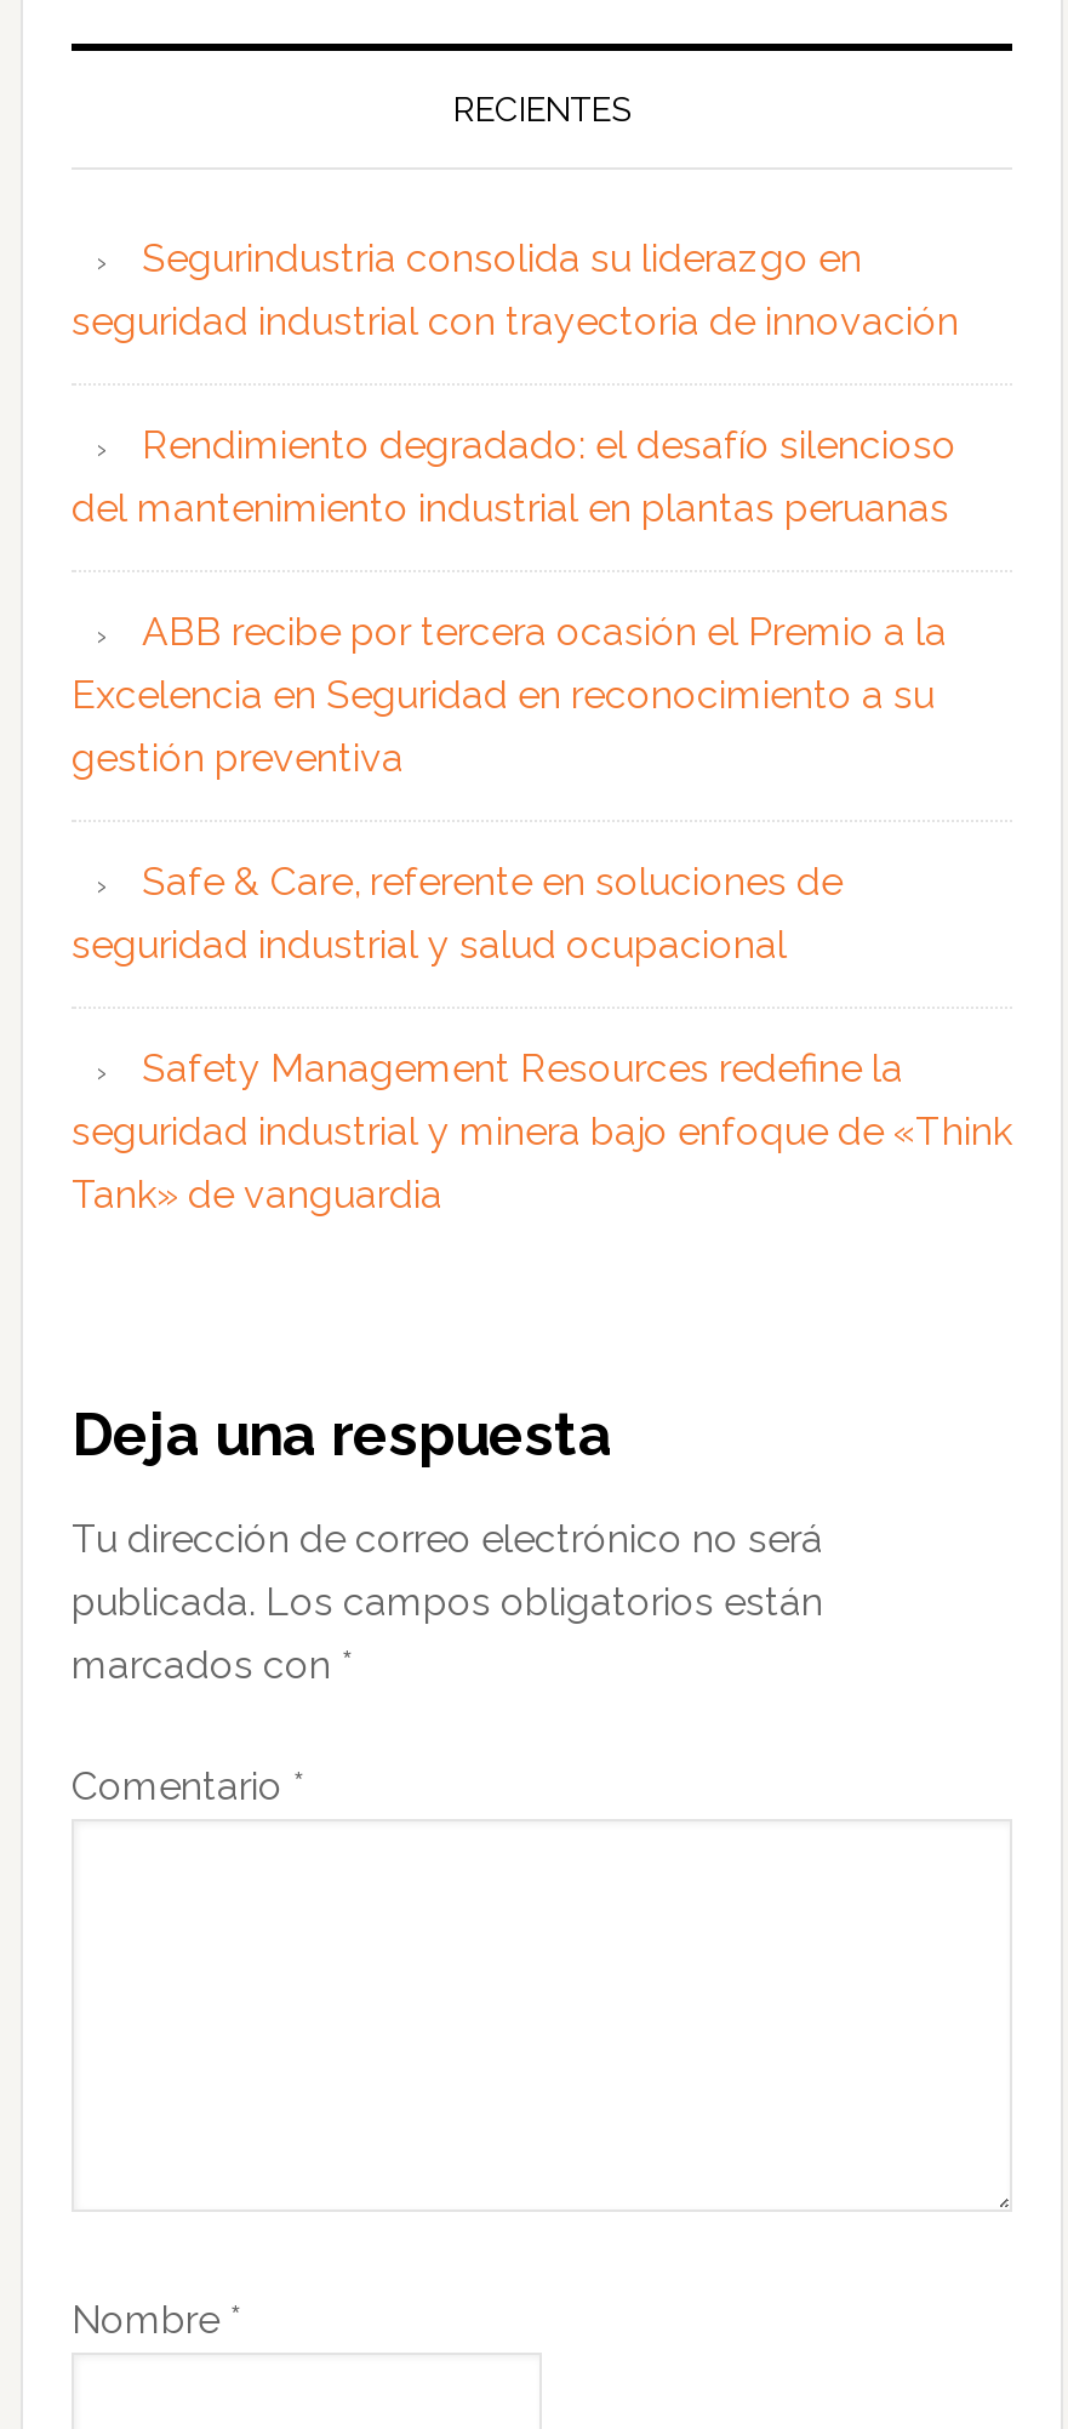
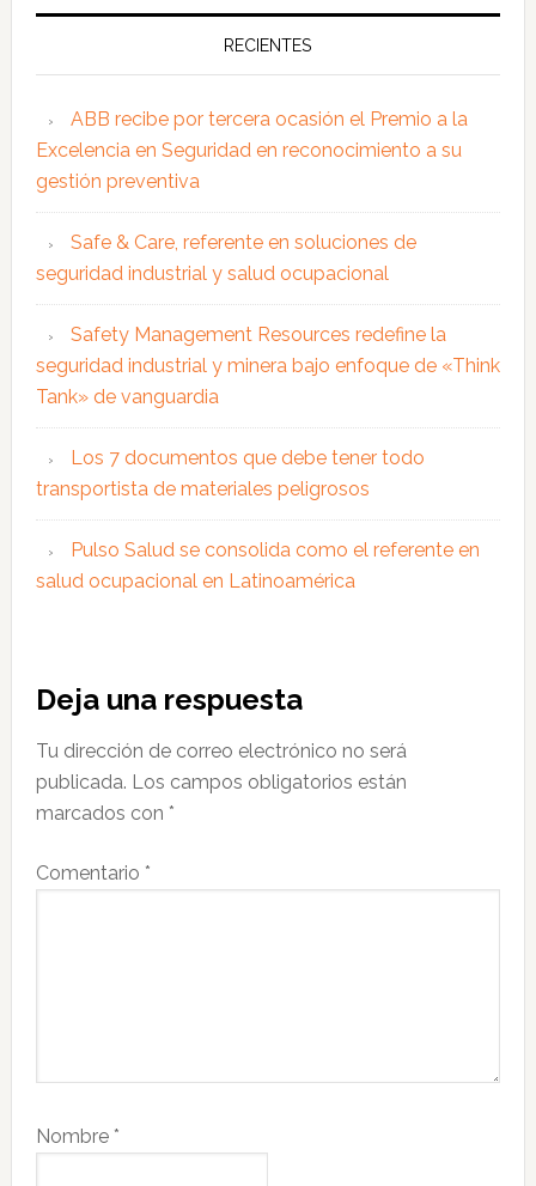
- Segurindustria consolida su liderazgo en
- seguridad industrial con trayectoria de innovación
- Rendimiento degradado: el desafío silencioso
- del mantenimiento industrial en plantas peruanas

moved up: ABB recibe por tercera ocasión el Premio a la | Excelencia en Seguridad en reconocimiento a su | gestión preventiva | Safe & Care, referente en soluciones de | seguridad industrial y salud ocupacional | Safety Management Resources redefine la | seguridad industrial y minera bajo enfoque de «Think | Tank» de vanguardia

+ Los 7 documentos que debe tener todo
+ transportista de materiales peligrosos
+ Pulso Salud se consolida como el referente en
+ salud ocupacional en Latinoamérica
